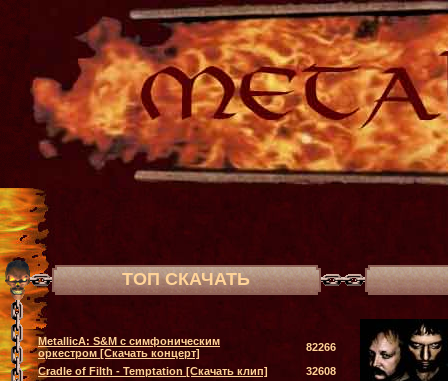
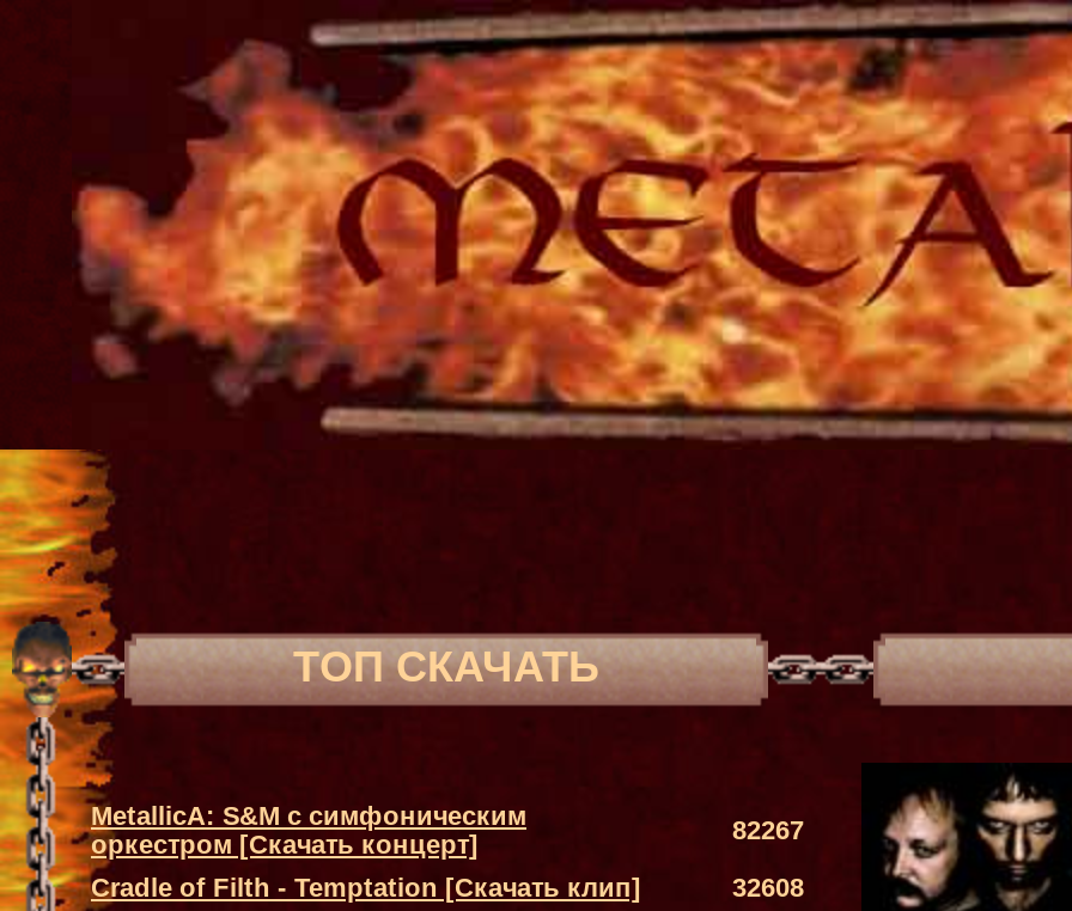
- 82266
+ 82267
